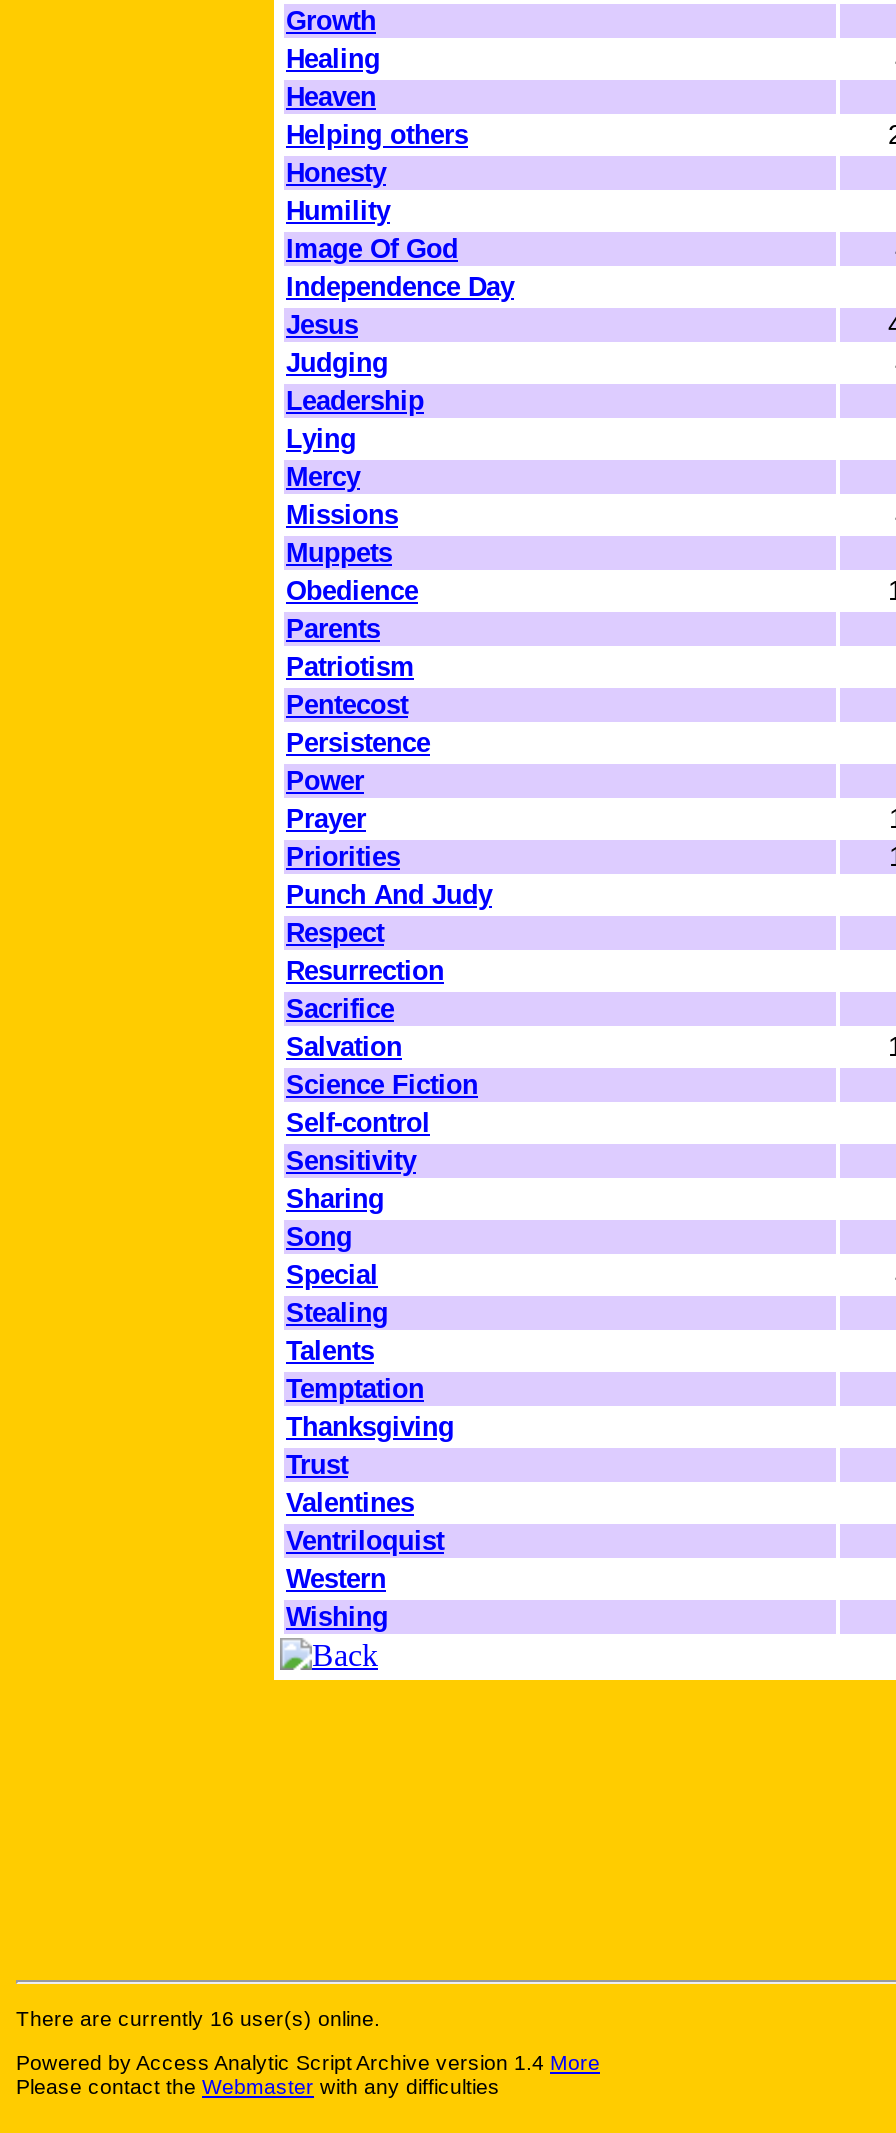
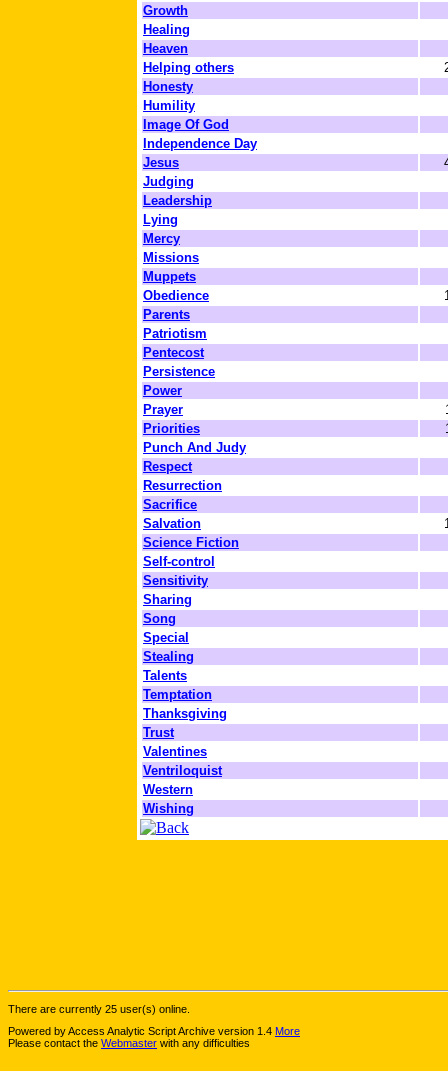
- There are currently 16 user(s) online.
+ There are currently 25 user(s) online.
